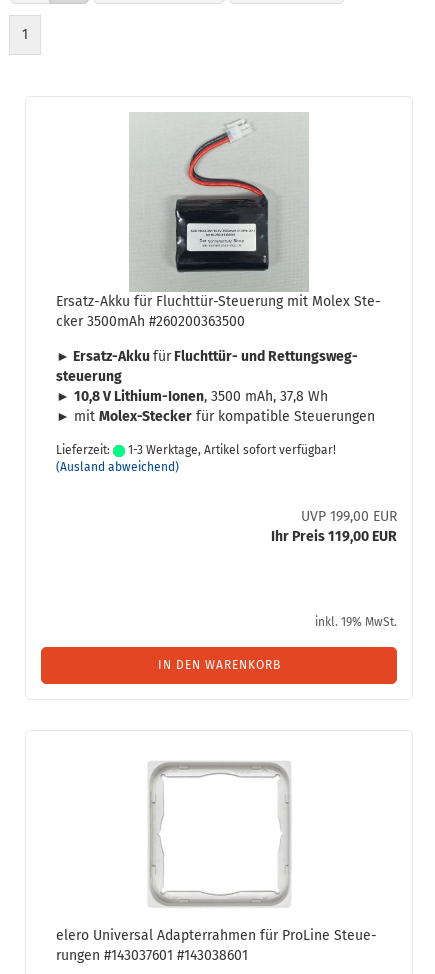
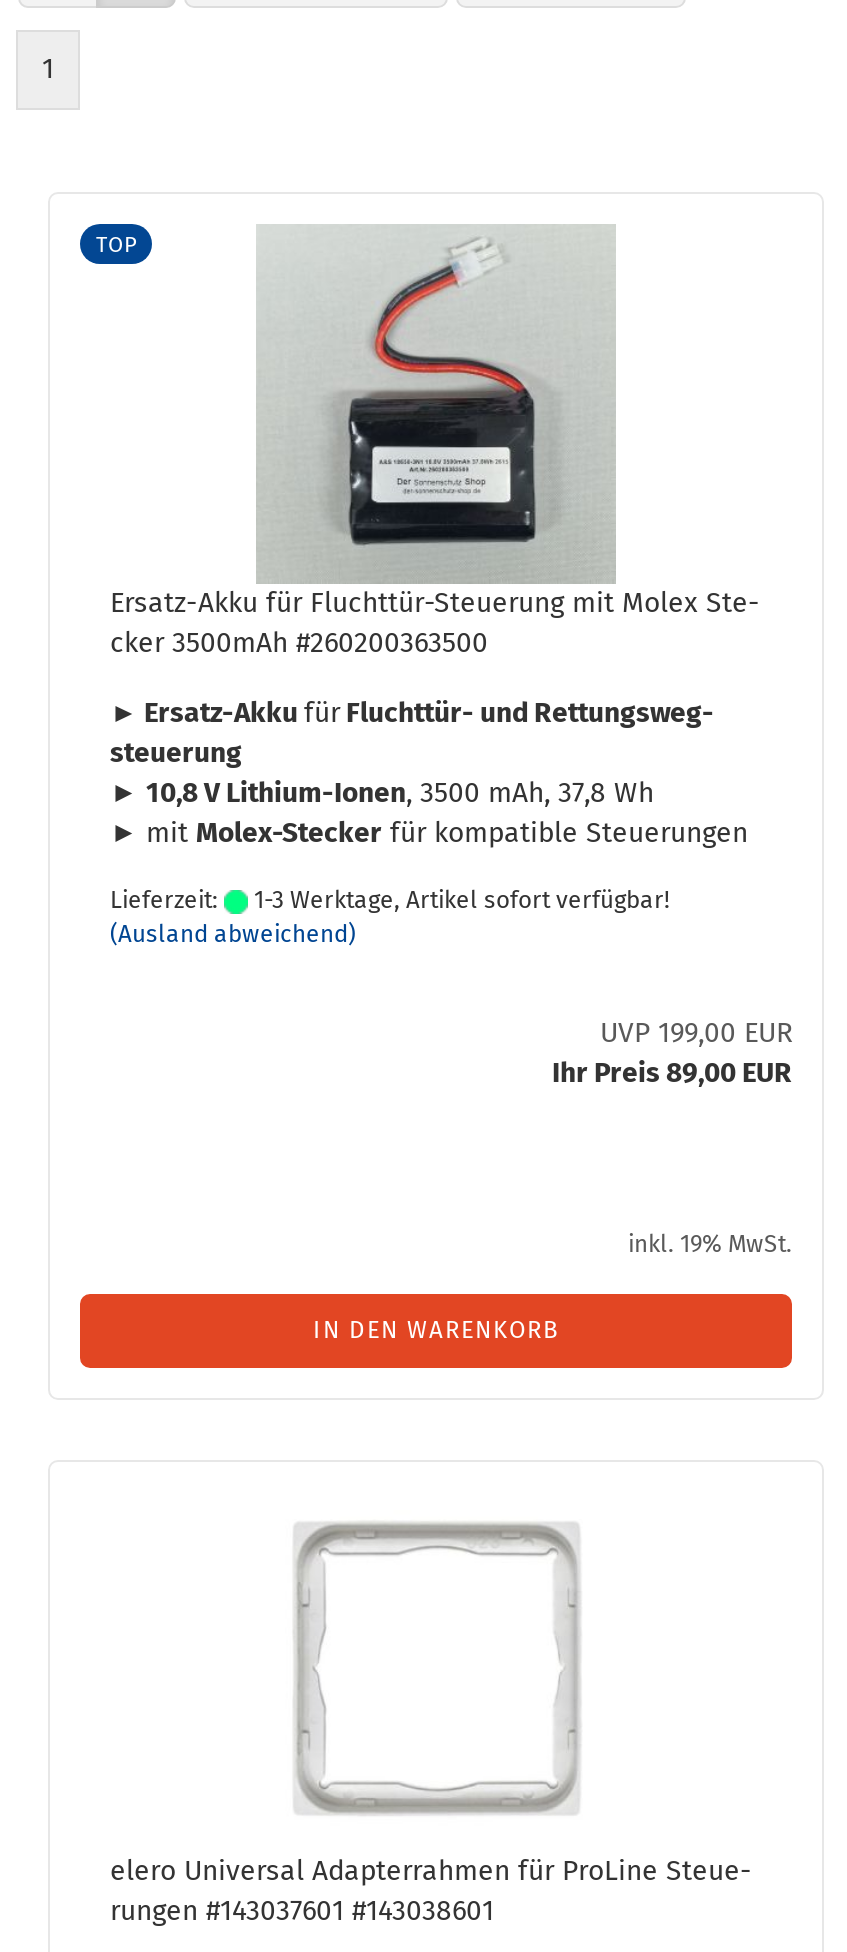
+ TOP

- Ihr Preis 119,00 EUR
+ Ihr Preis 89,00 EUR
